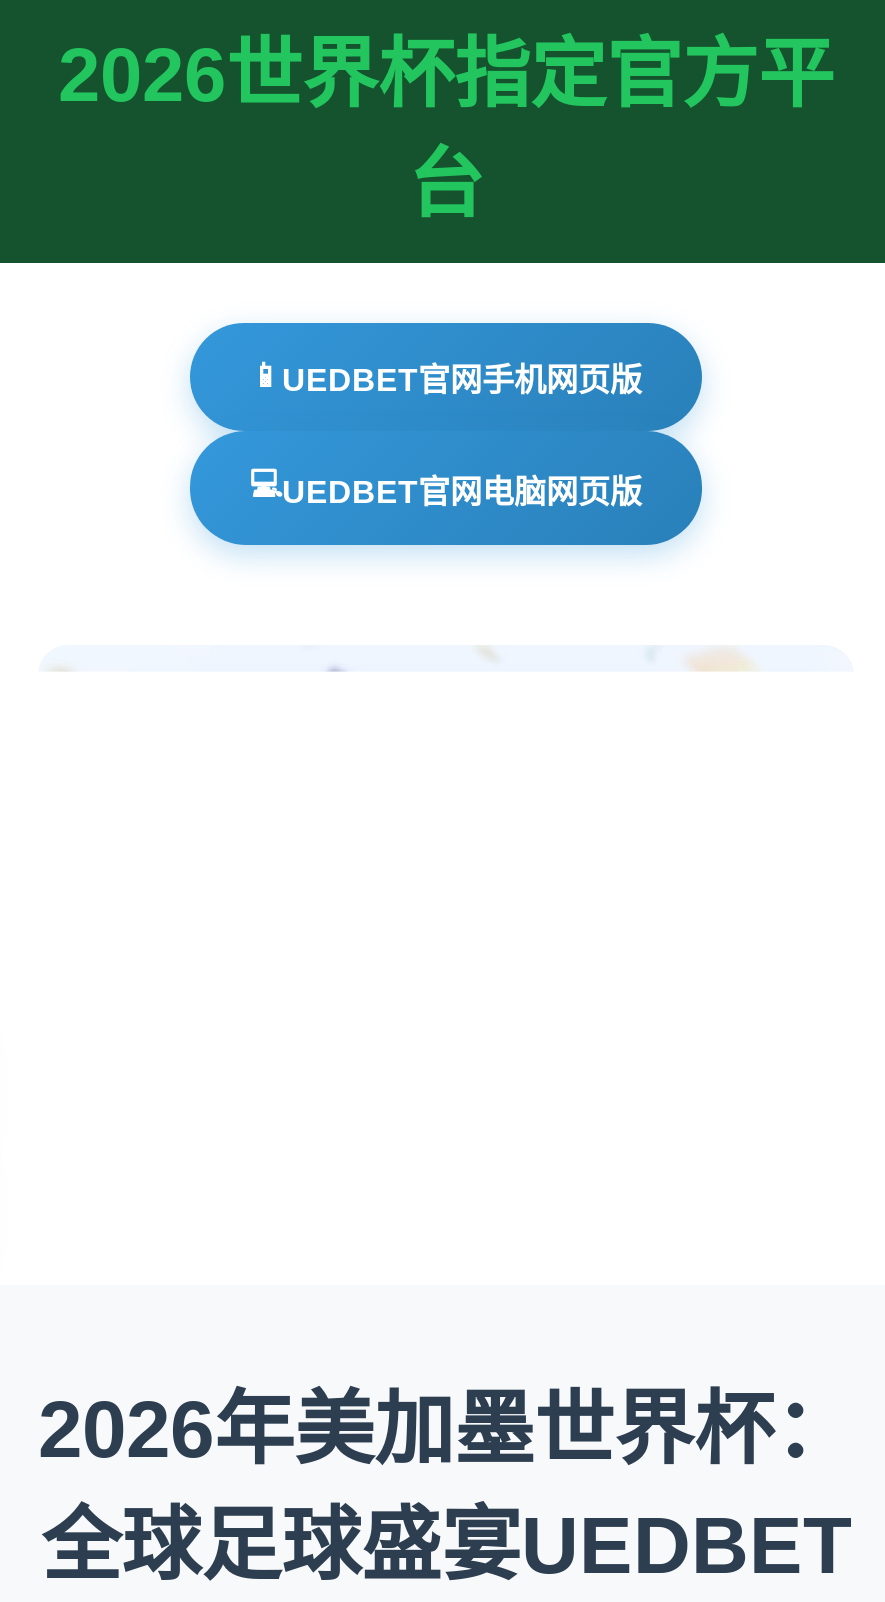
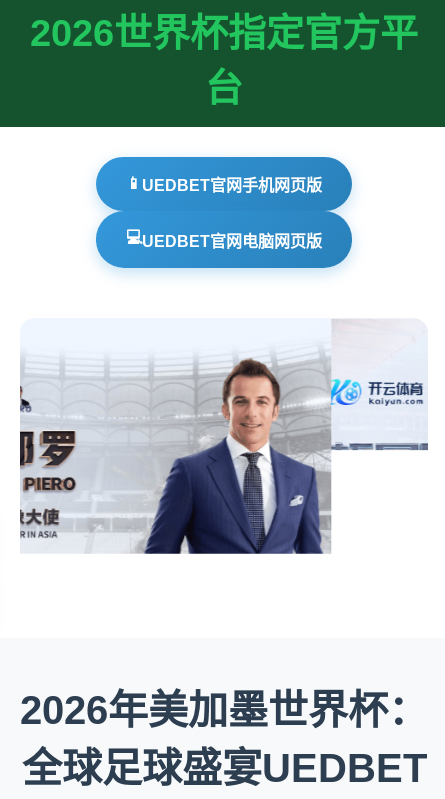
+ [image]
